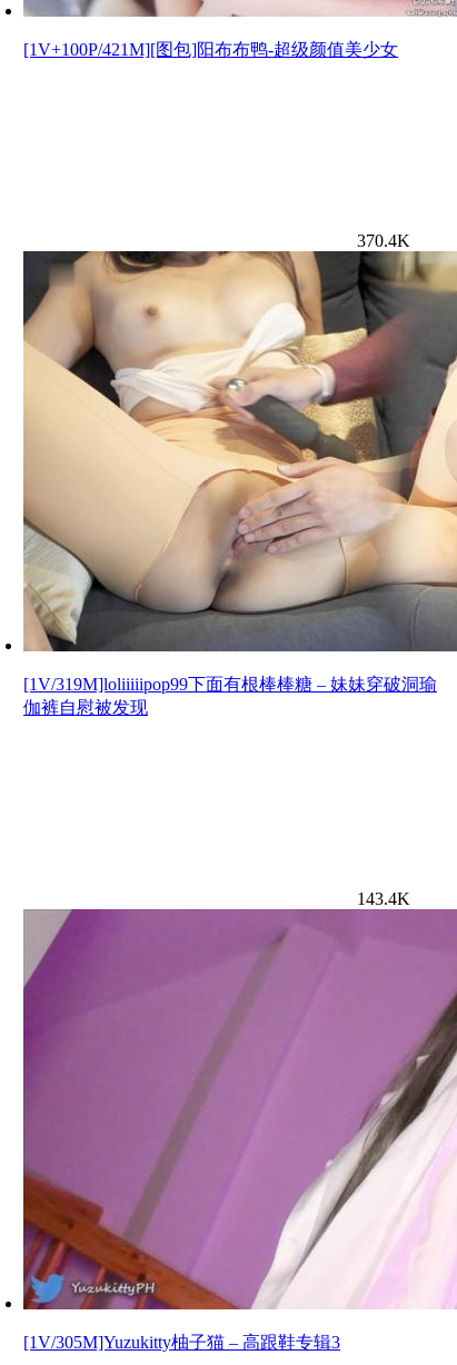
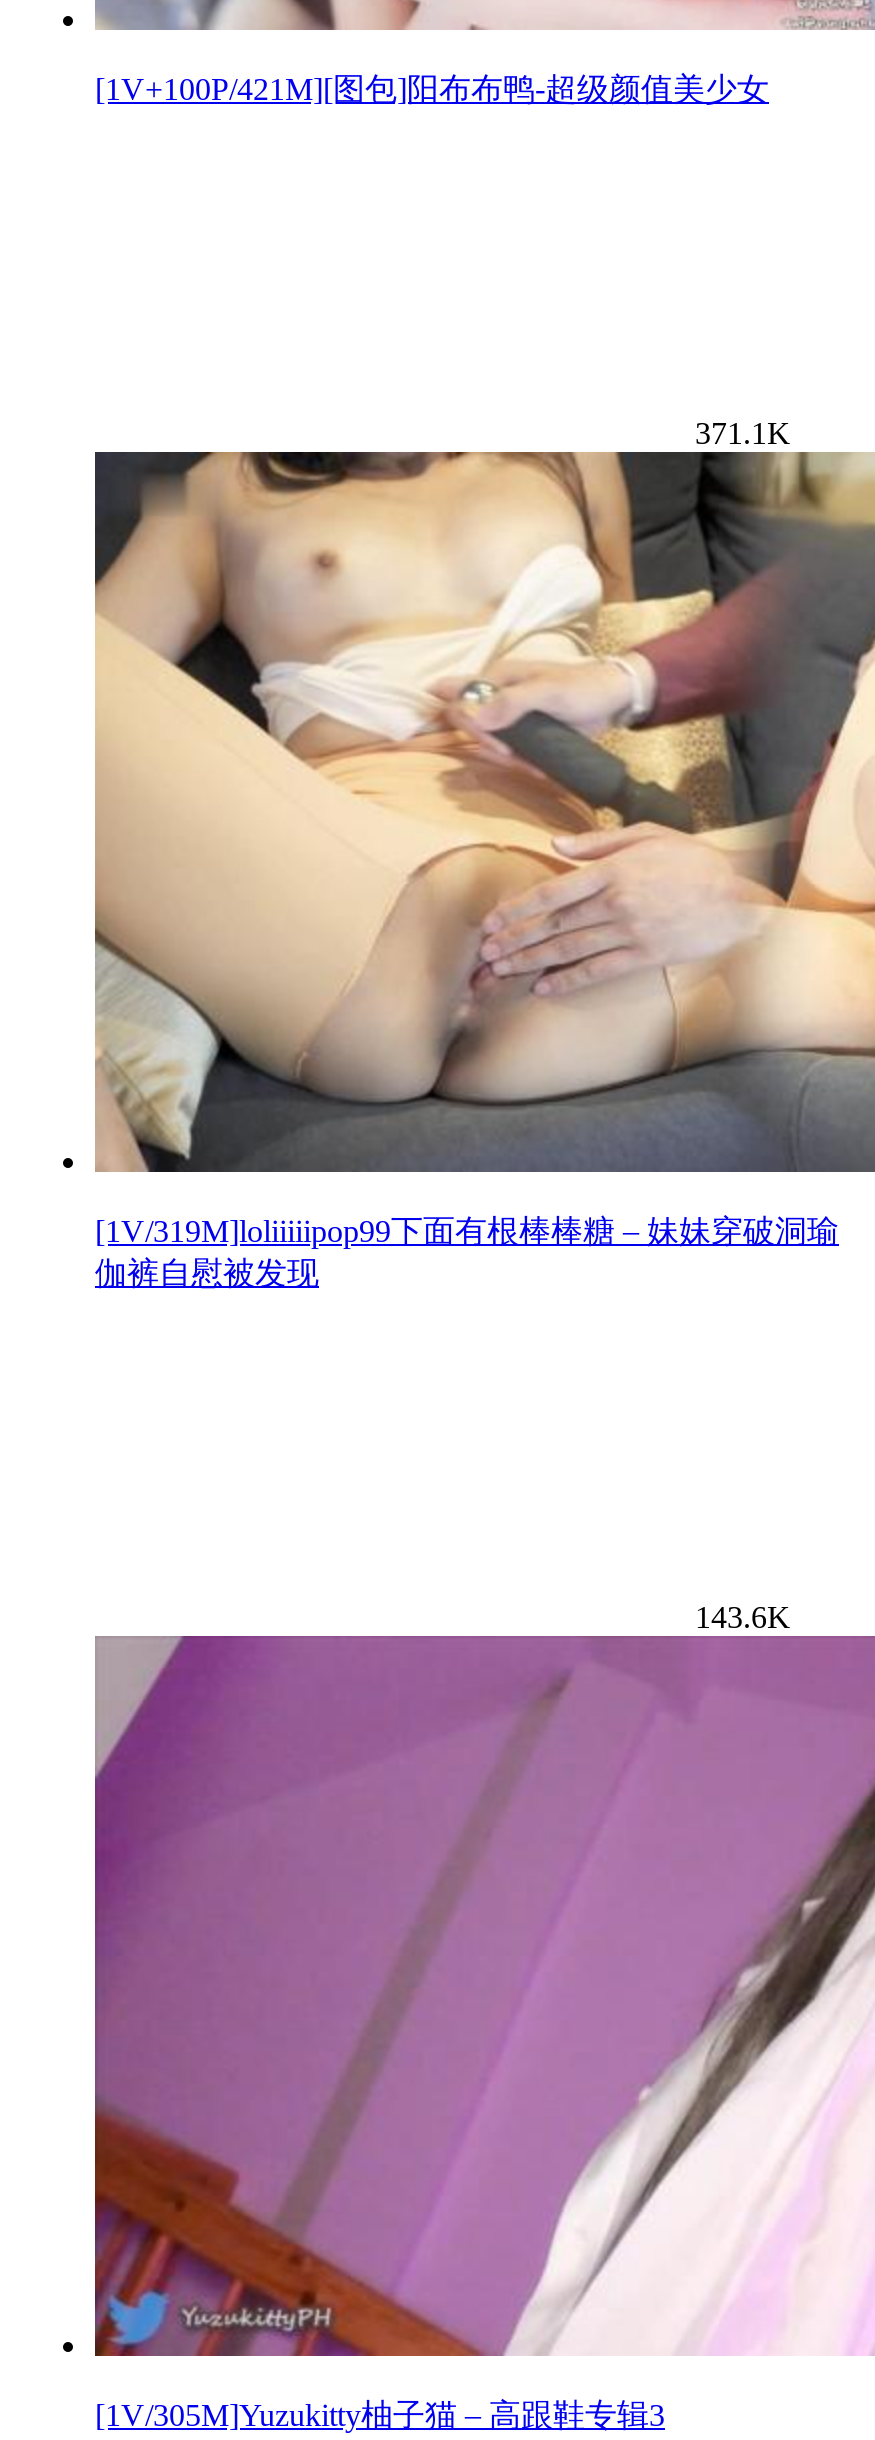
- 370.4K
+ 371.1K

- 143.4K
+ 143.6K
